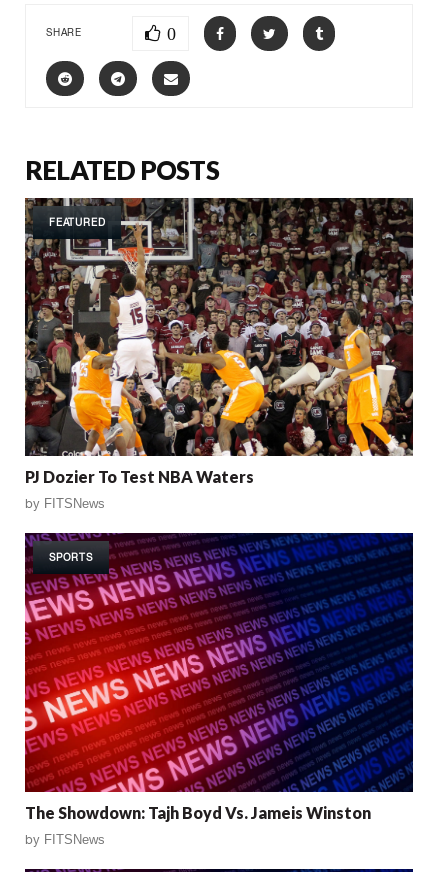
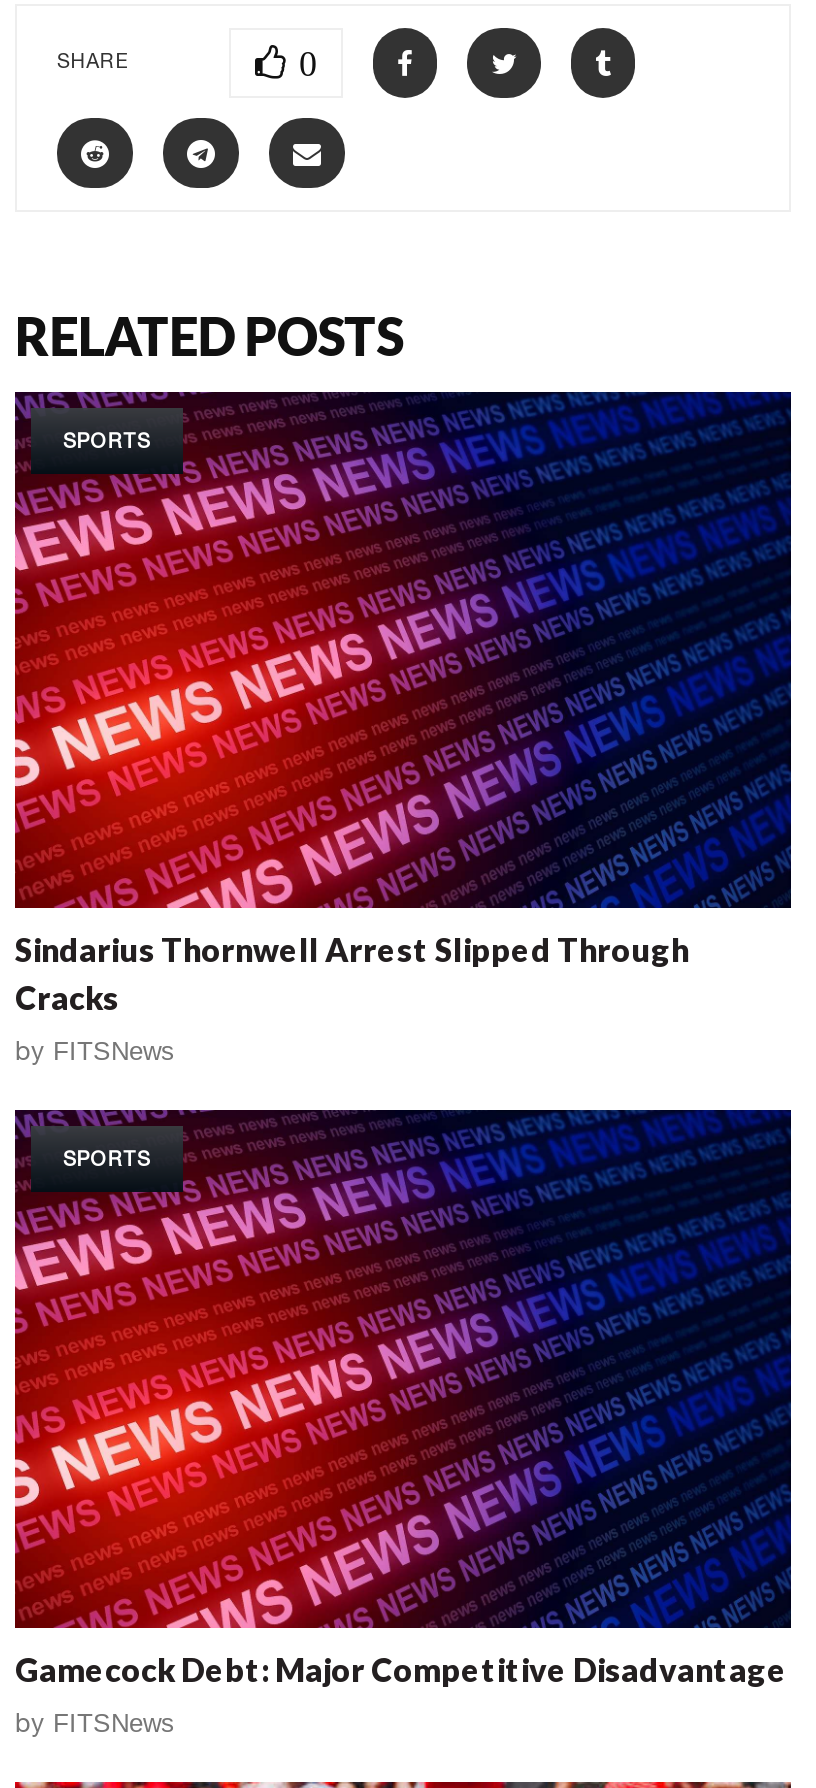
- [image]
- FEATURED
+ [image]
+ SPORTS

- PJ Dozier To Test NBA Waters
+ Sindarius Thornwell Arrest Slipped Through
+ Cracks

- The Showdown: Tajh Boyd Vs. Jameis Winston
+ Gamecock Debt: Major Competitive Disadvantage
